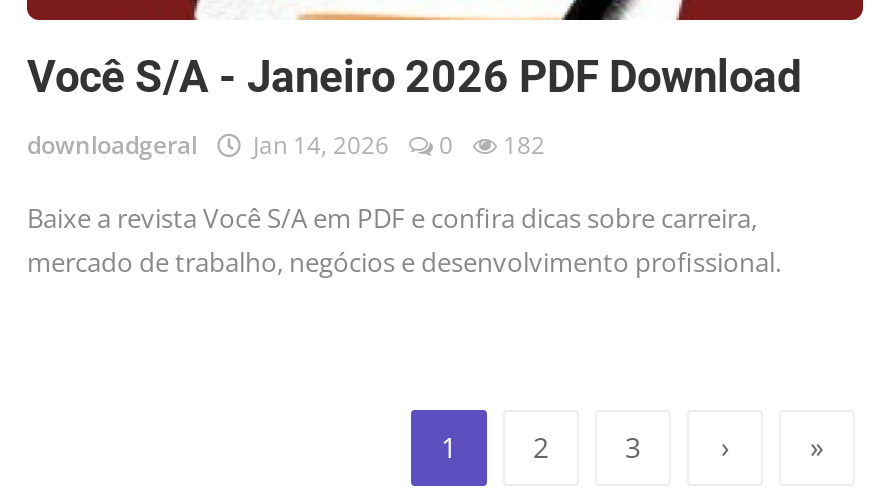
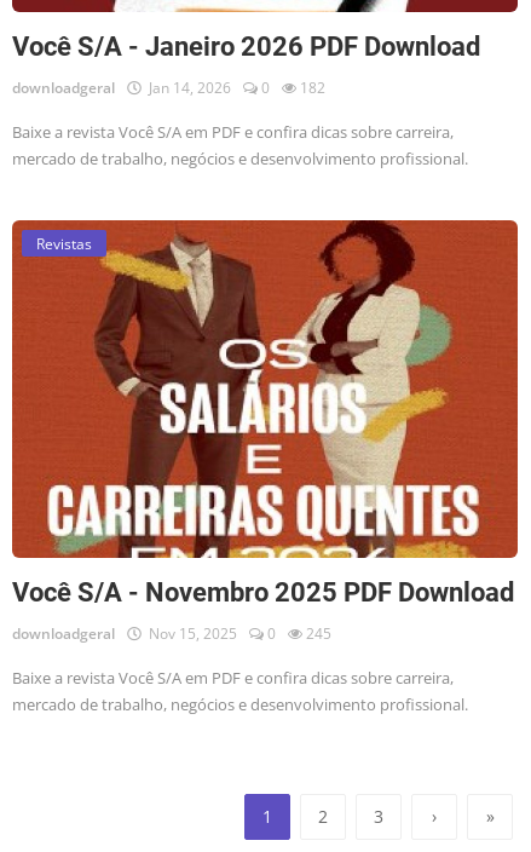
+ [image]
+ Revistas

+ Você S/A - Novembro 2025 PDF Download
+ downloadgeral
+ Nov 15, 2025
+ 0
+ 245
+ Baixe a revista Você S/A em PDF e confira dicas sobre carreira,
+ mercado de trabalho, negócios e desenvolvimento profissional.
